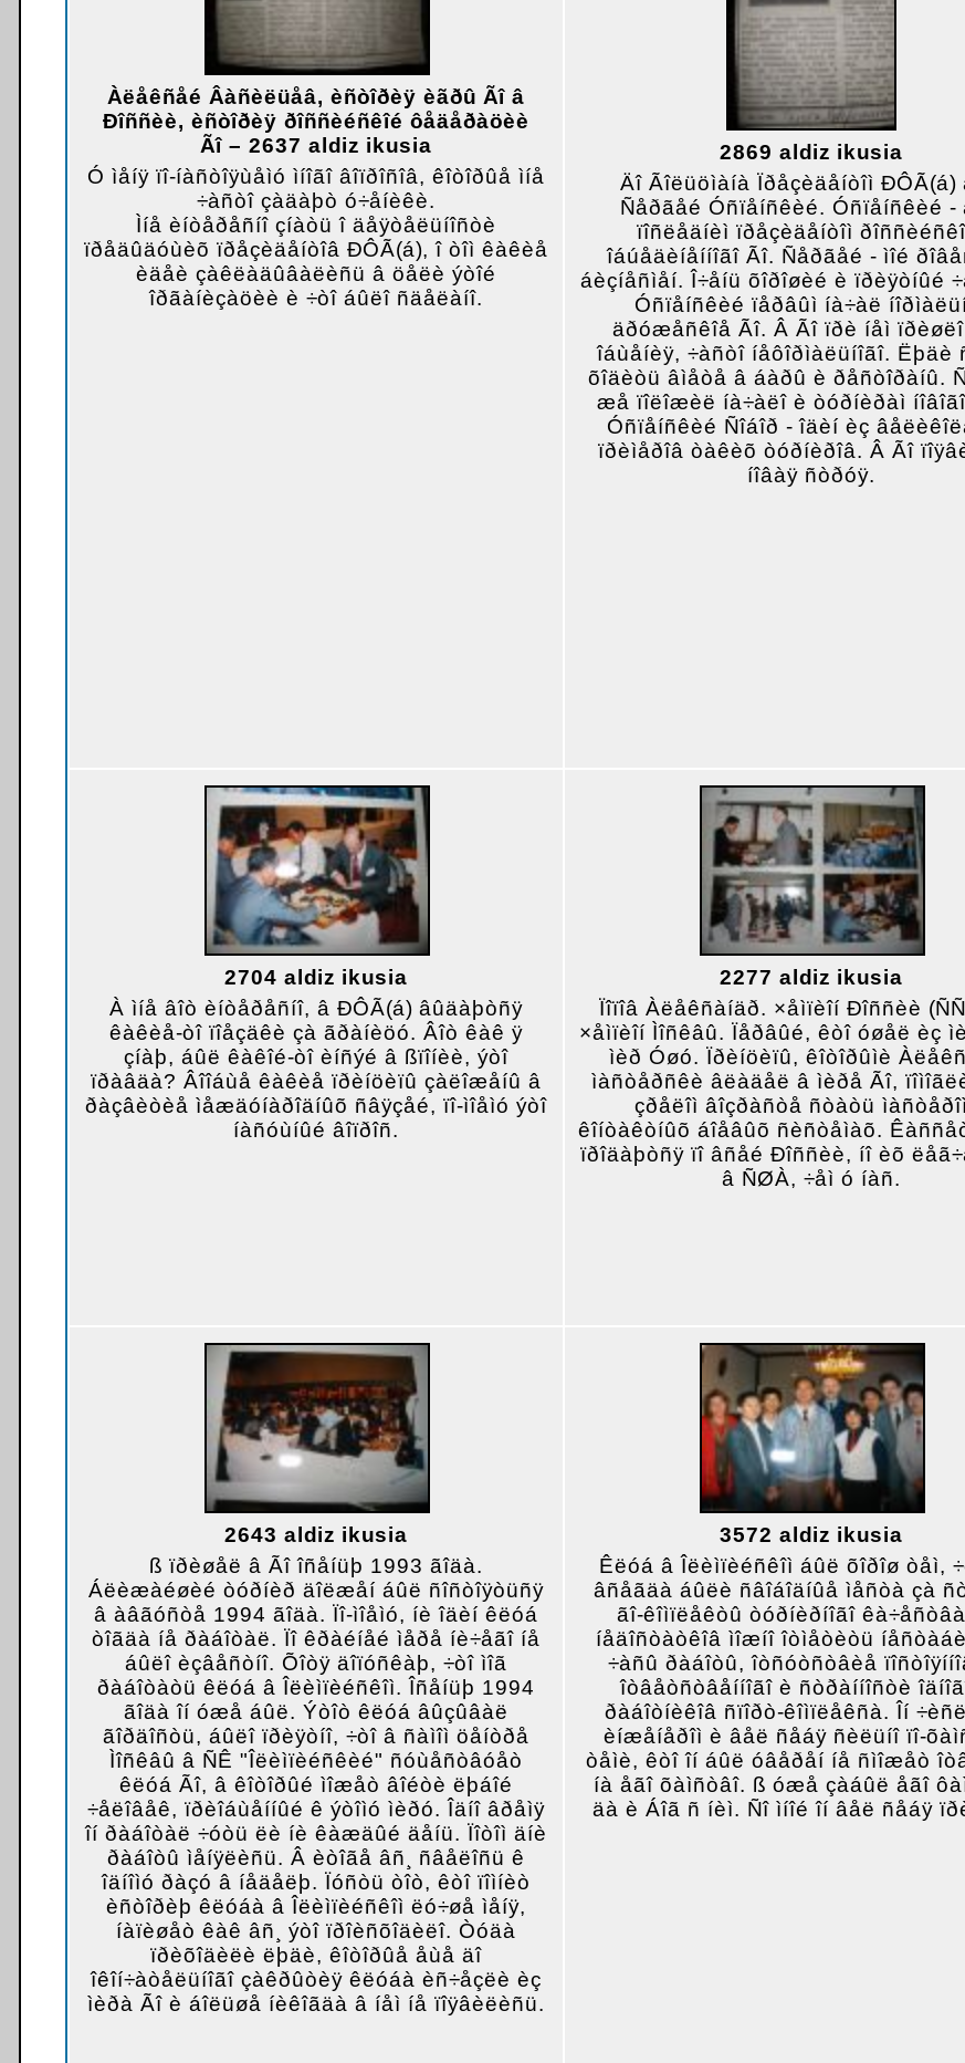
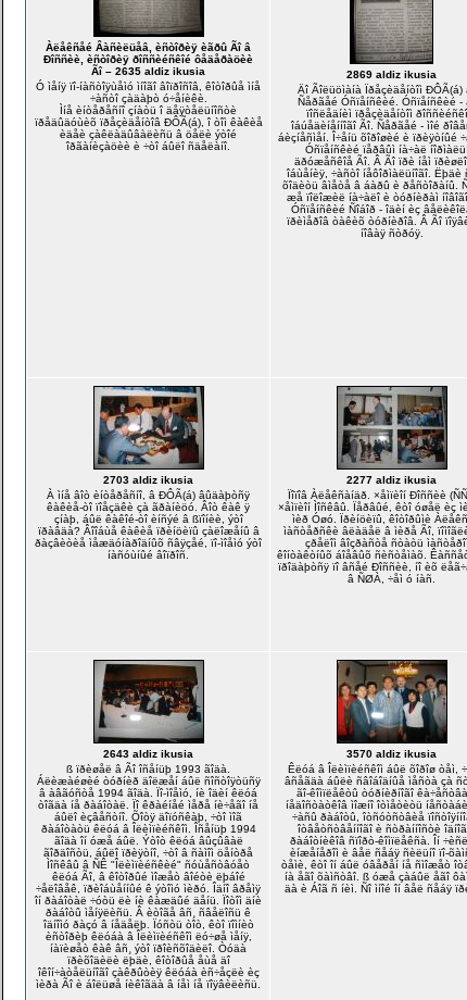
- Ãî – 2637 aldiz ikusia
+ Ãî – 2635 aldiz ikusia

- 2704 aldiz ikusia
+ 2703 aldiz ikusia

- 3572 aldiz ikusia
+ 3570 aldiz ikusia
